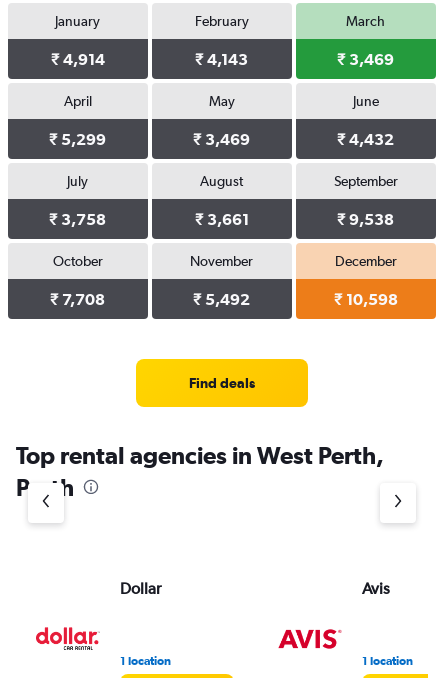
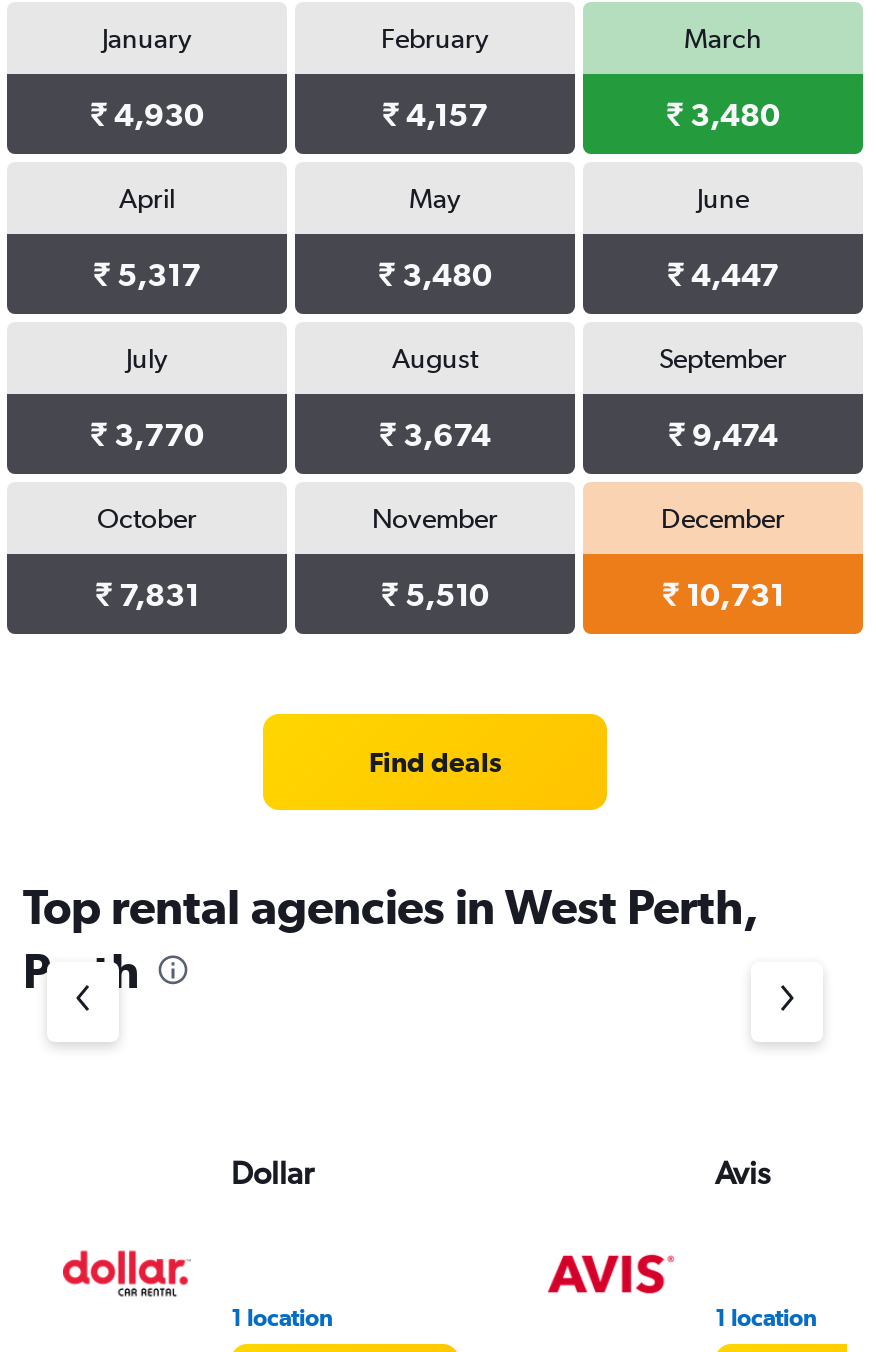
- ₹ 4,914
+ ₹ 4,930

- ₹ 4,143
+ ₹ 4,157

- ₹ 3,469
+ ₹ 3,480

- ₹ 5,299
+ ₹ 5,317

- ₹ 3,469
+ ₹ 3,480

- ₹ 4,432
+ ₹ 4,447

- ₹ 3,758
+ ₹ 3,770

- ₹ 3,661
+ ₹ 3,674

- ₹ 9,538
+ ₹ 9,474

- ₹ 7,708
+ ₹ 7,831

- ₹ 5,492
+ ₹ 5,510

- ₹ 10,598
+ ₹ 10,731
